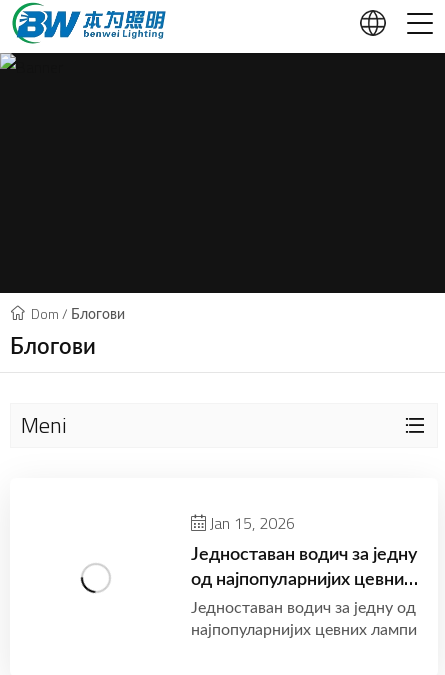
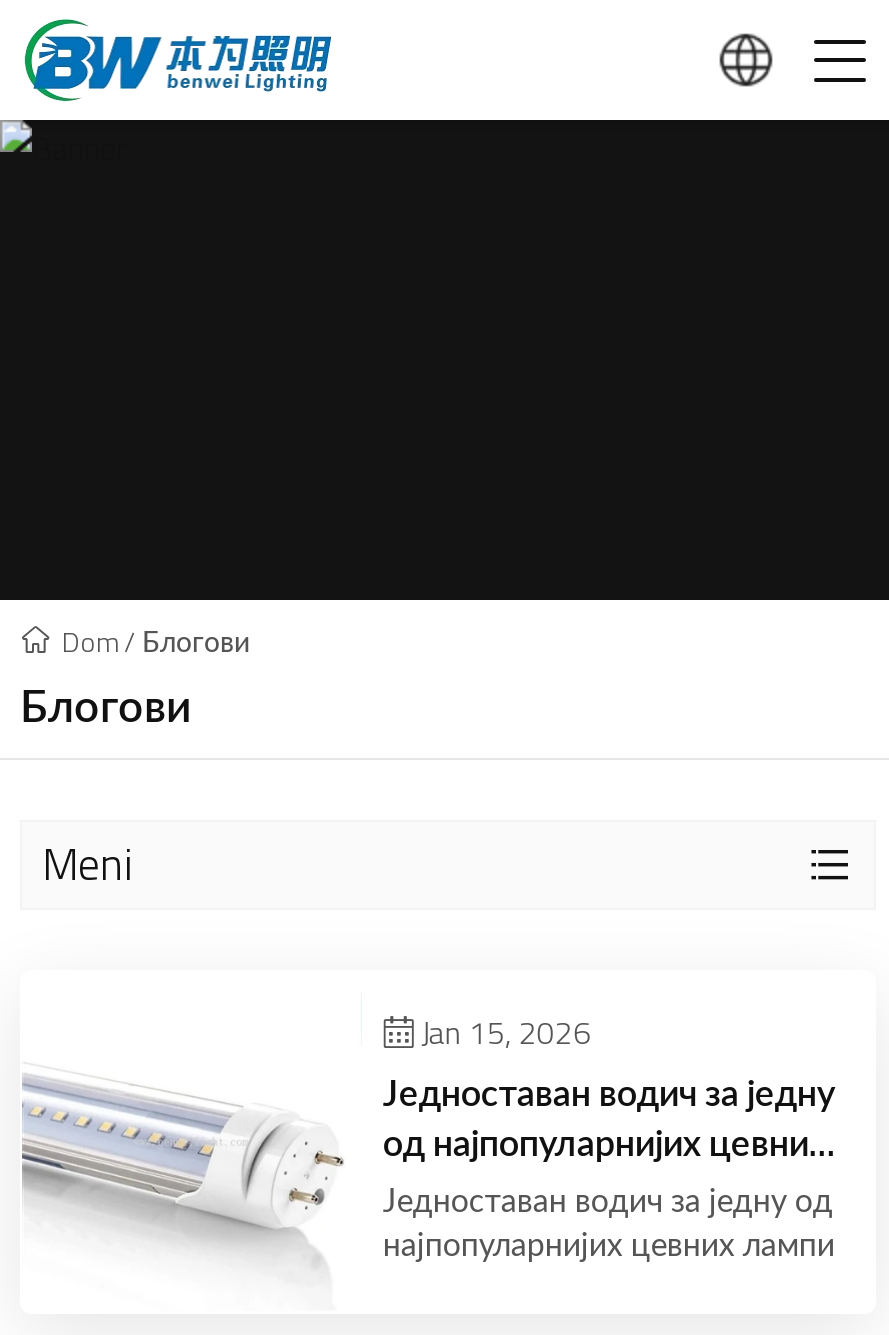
+ [image]
